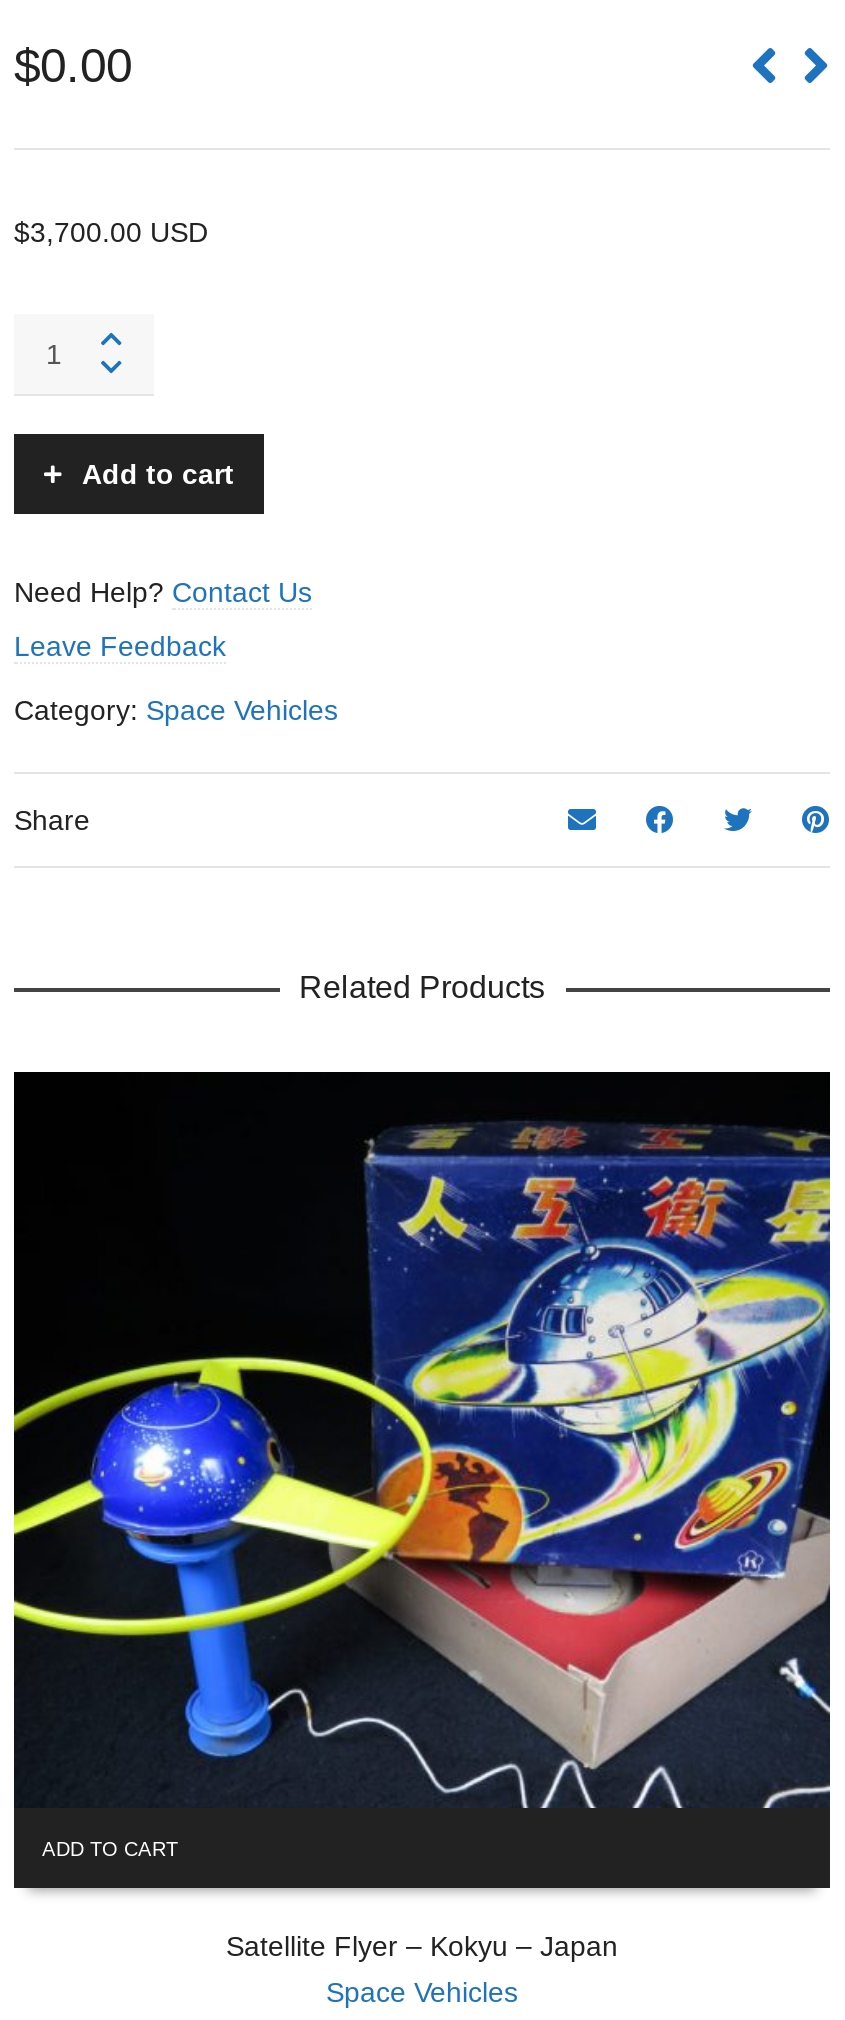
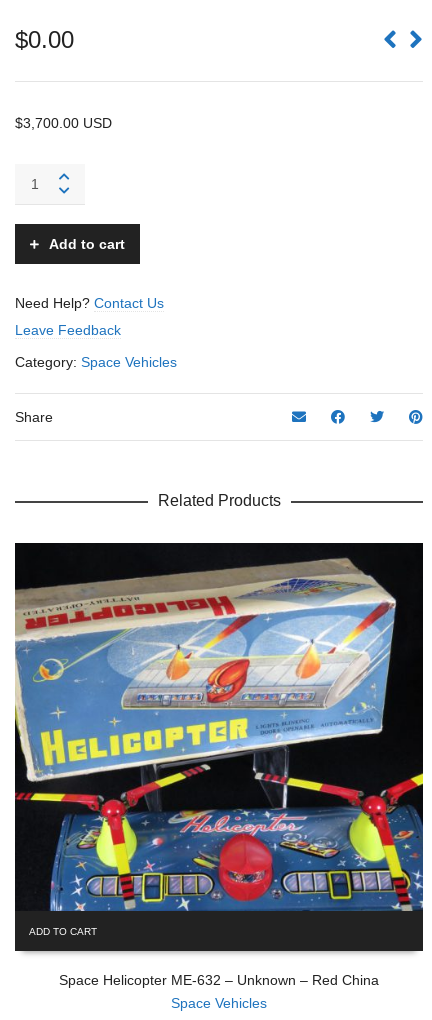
- [image]
+ [image]

- Satellite Flyer – Kokyu – Japan
+ Space Helicopter ME-632 – Unknown – Red China
